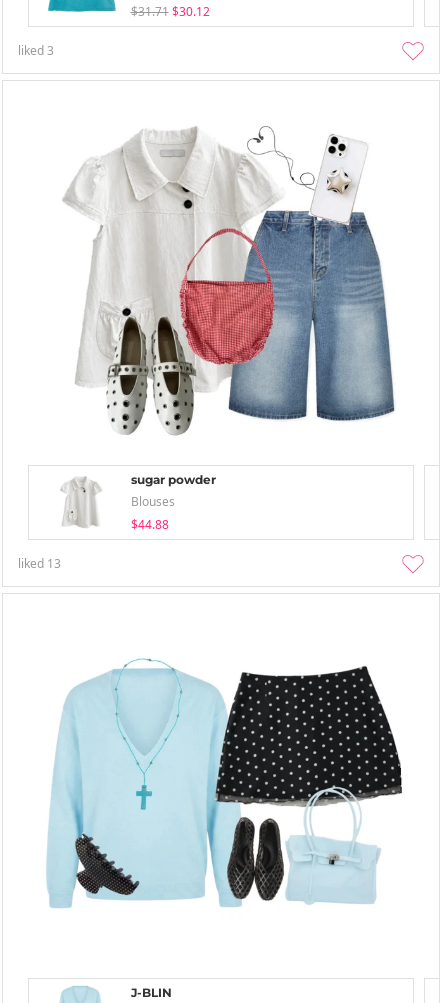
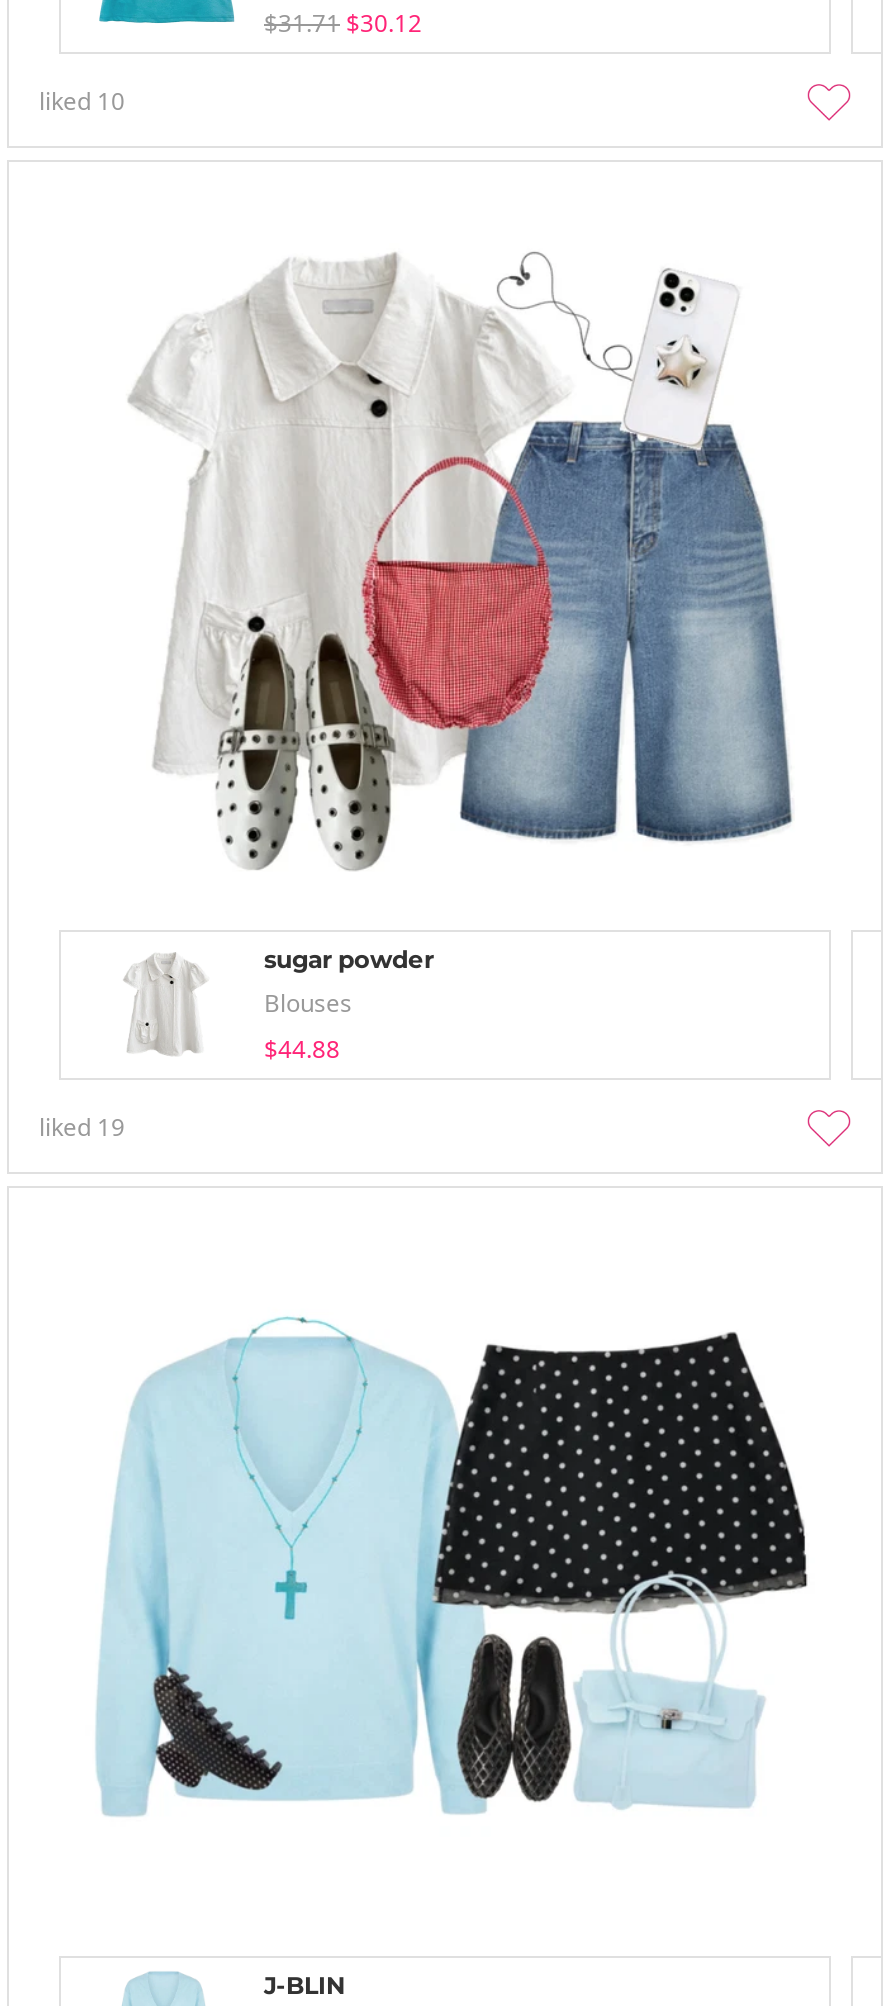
- liked 3
+ liked 10

- liked 13
+ liked 19
